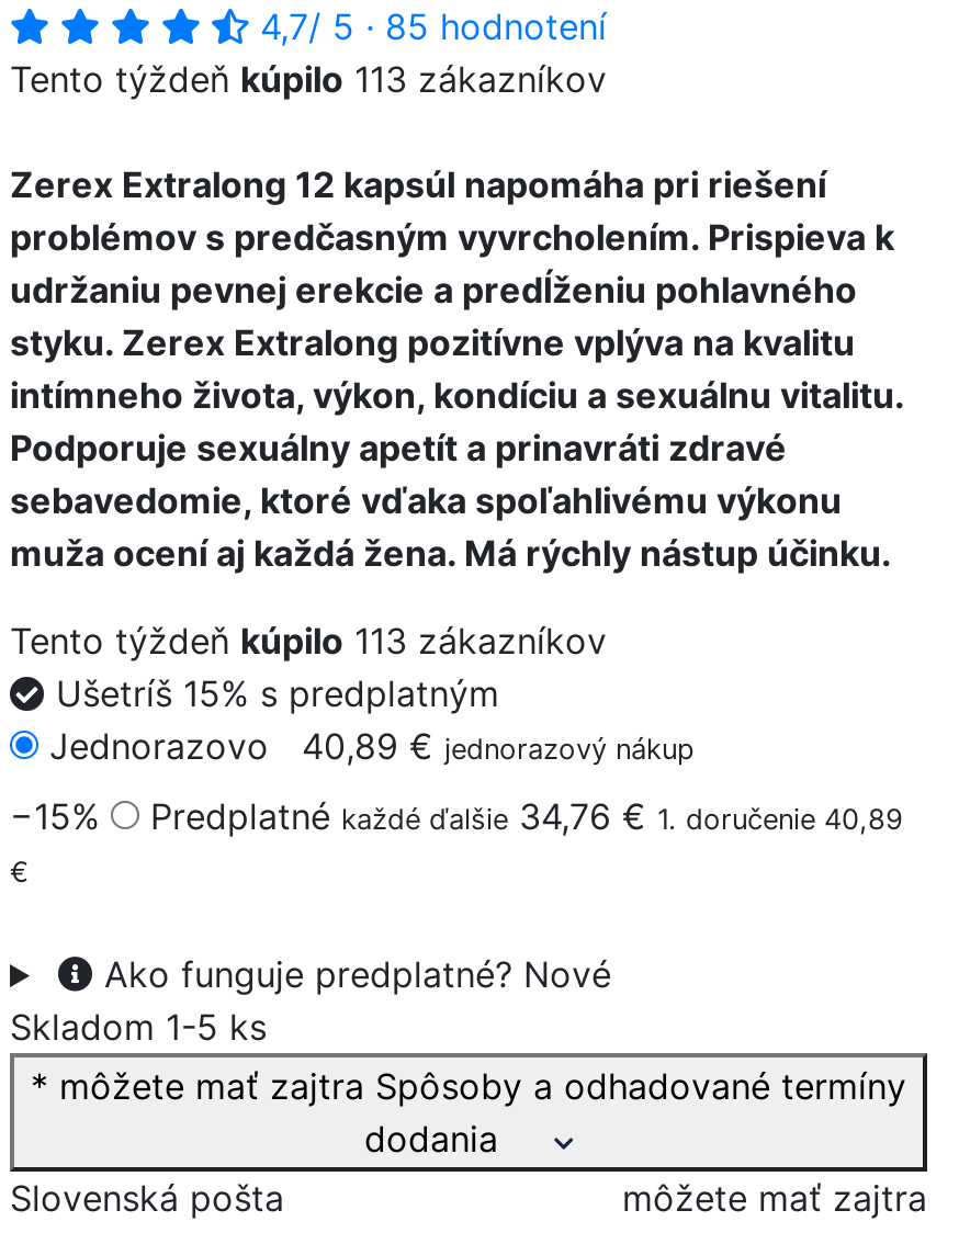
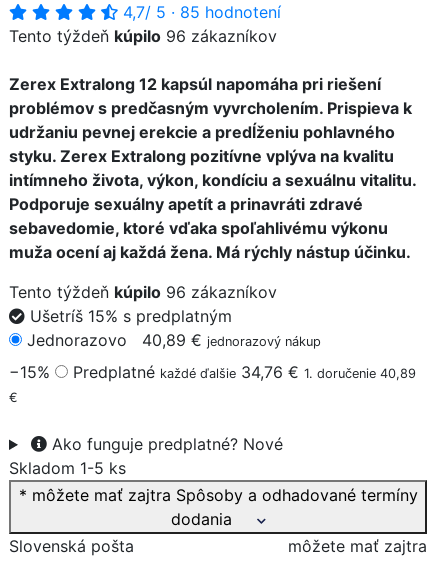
- Tento týždeň kúpilo 113 zákazníkov
+ Tento týždeň kúpilo 96 zákazníkov

- Tento týždeň kúpilo 113 zákazníkov
+ Tento týždeň kúpilo 96 zákazníkov
